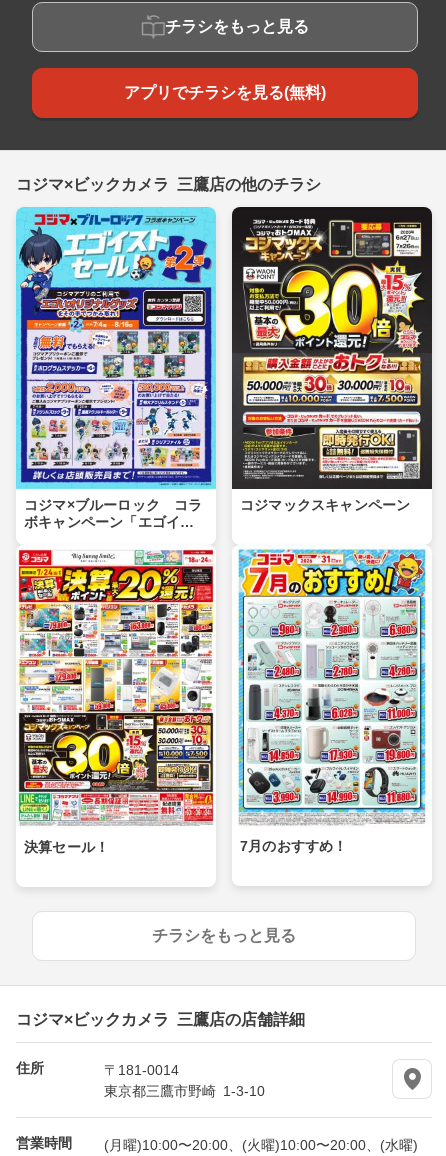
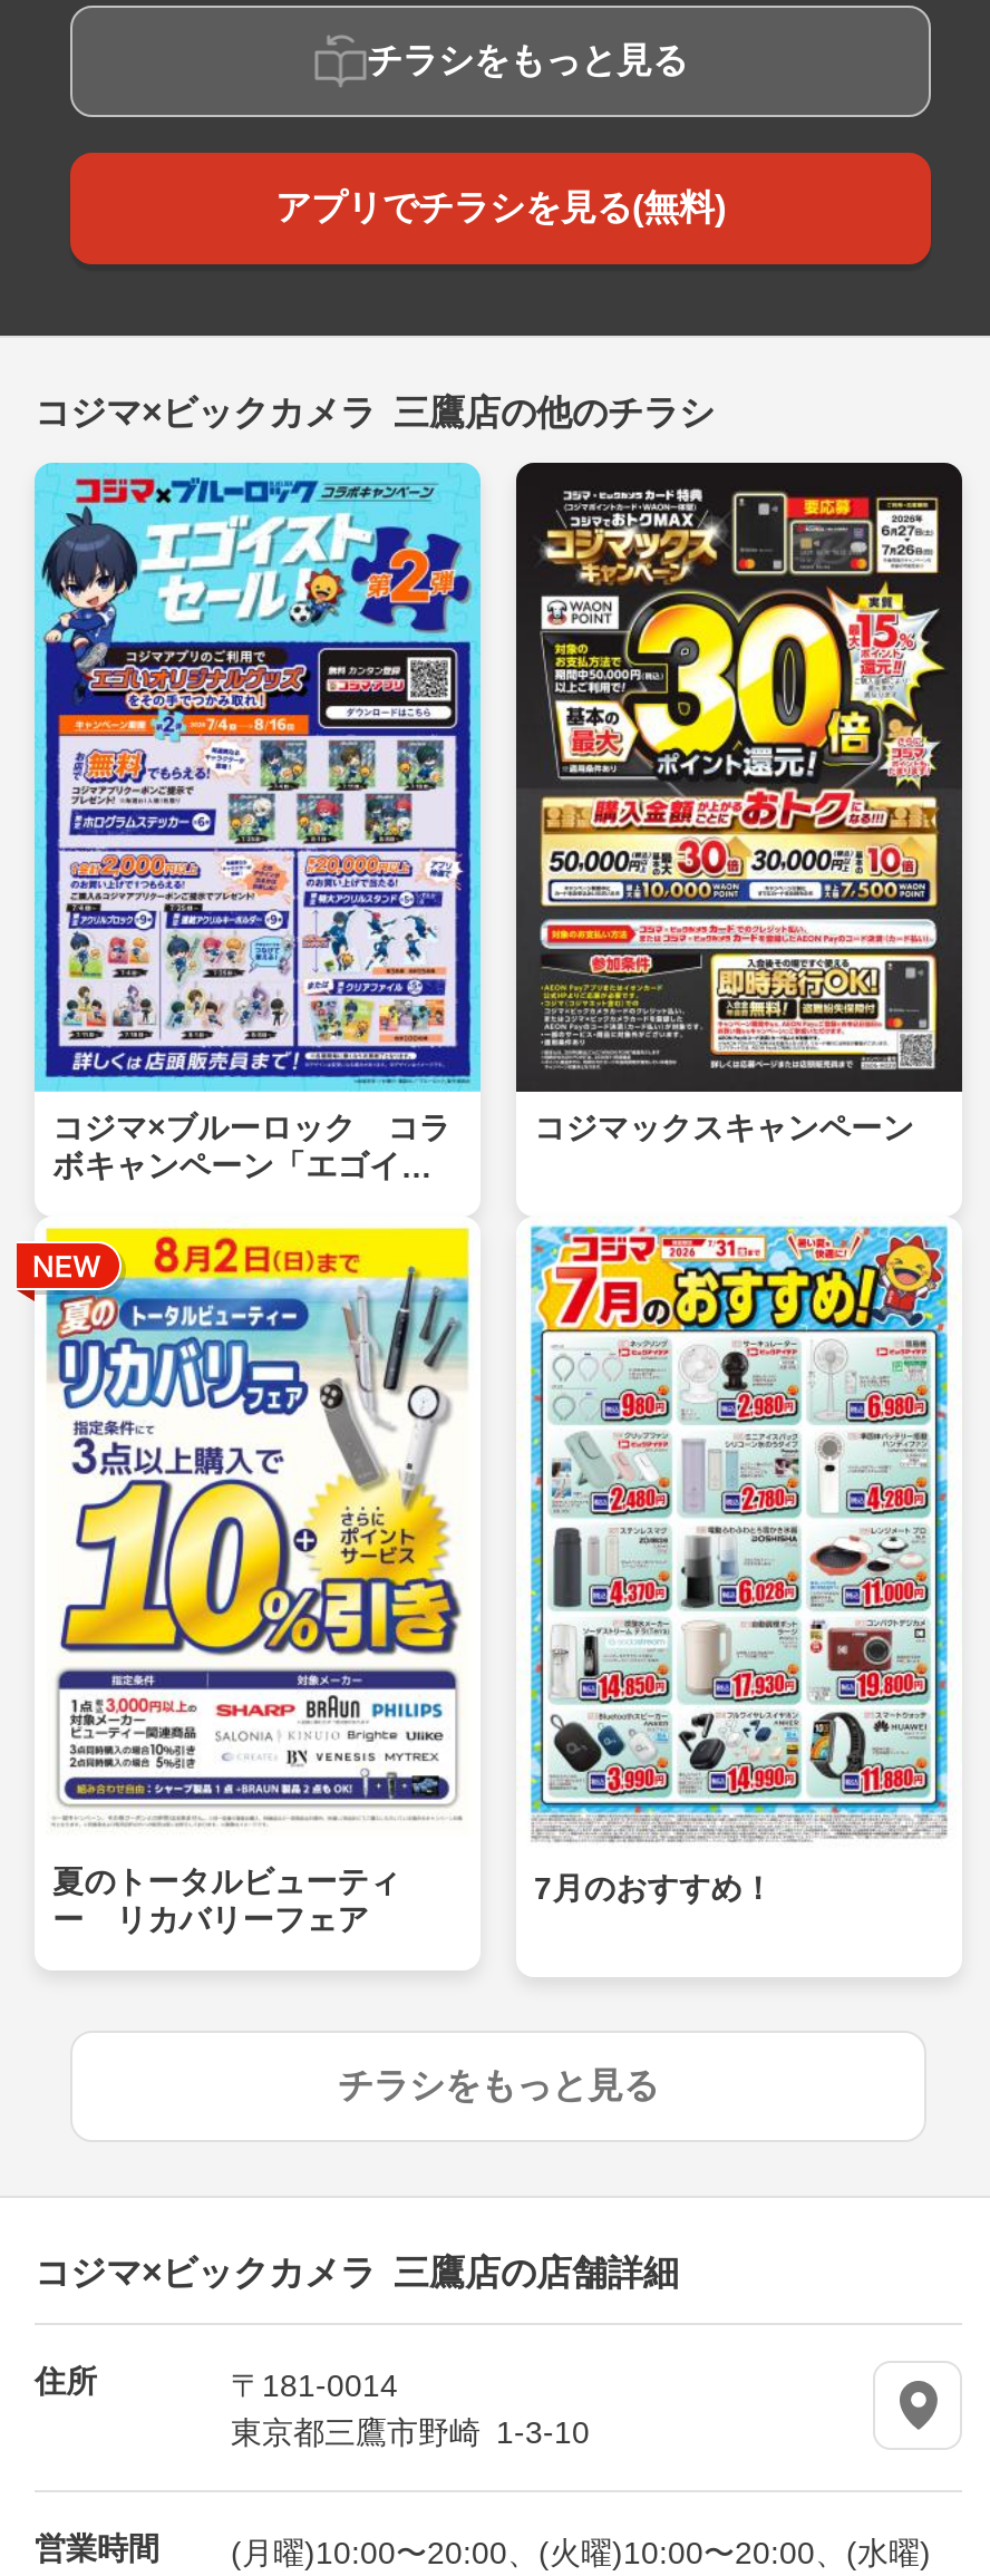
- [image]
- 決算セール！
+ [image]
+ 夏のトータルビューティ
+ ー リカバリーフェア
